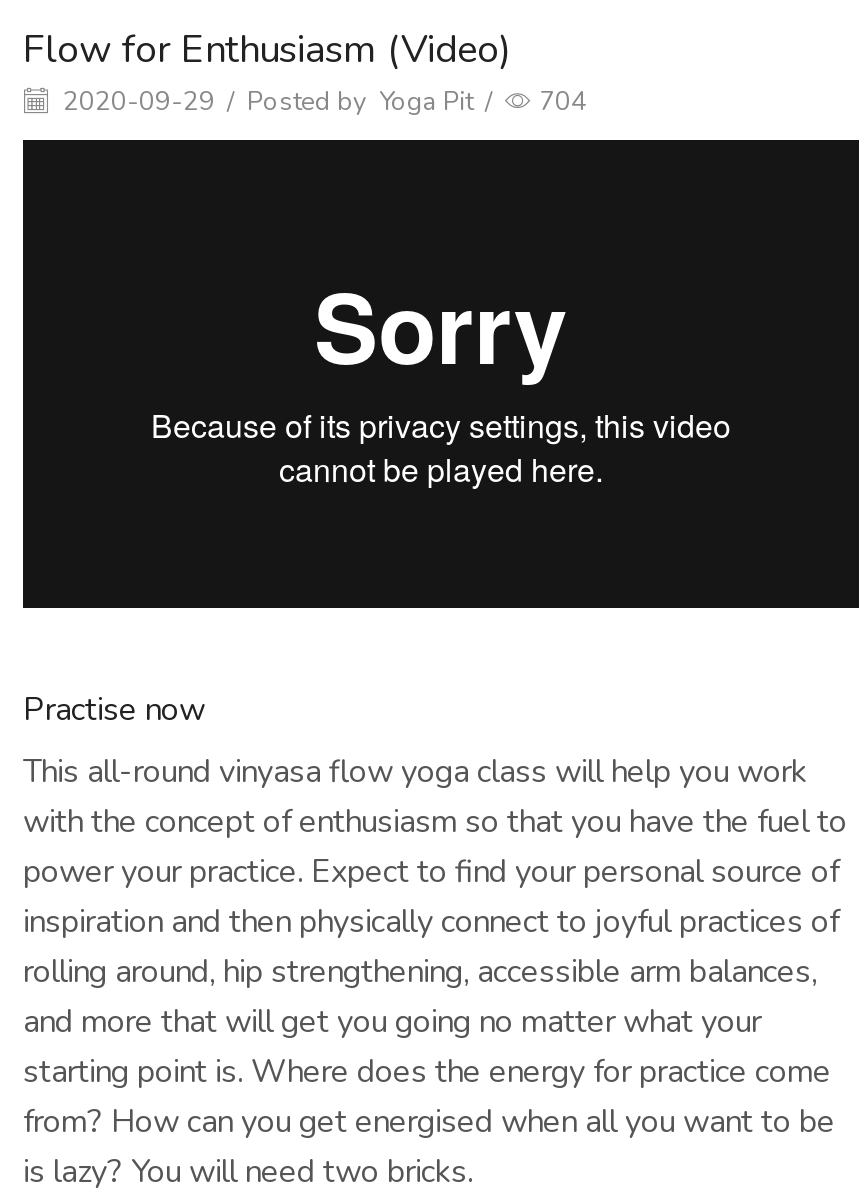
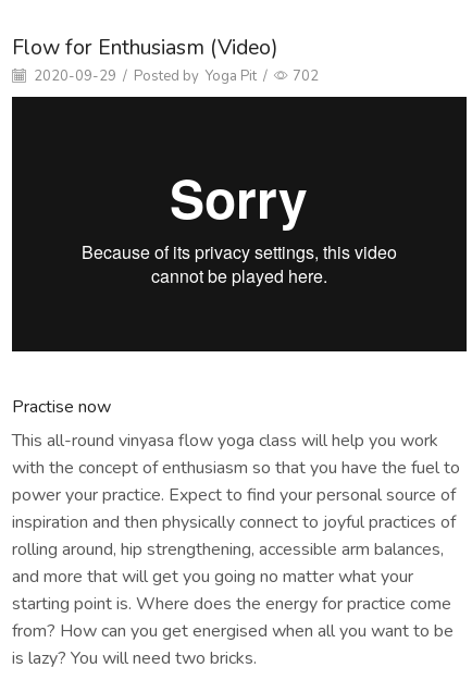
- 2020-09-29 / Posted by Yoga Pit / 704
+ 2020-09-29 / Posted by Yoga Pit / 702
